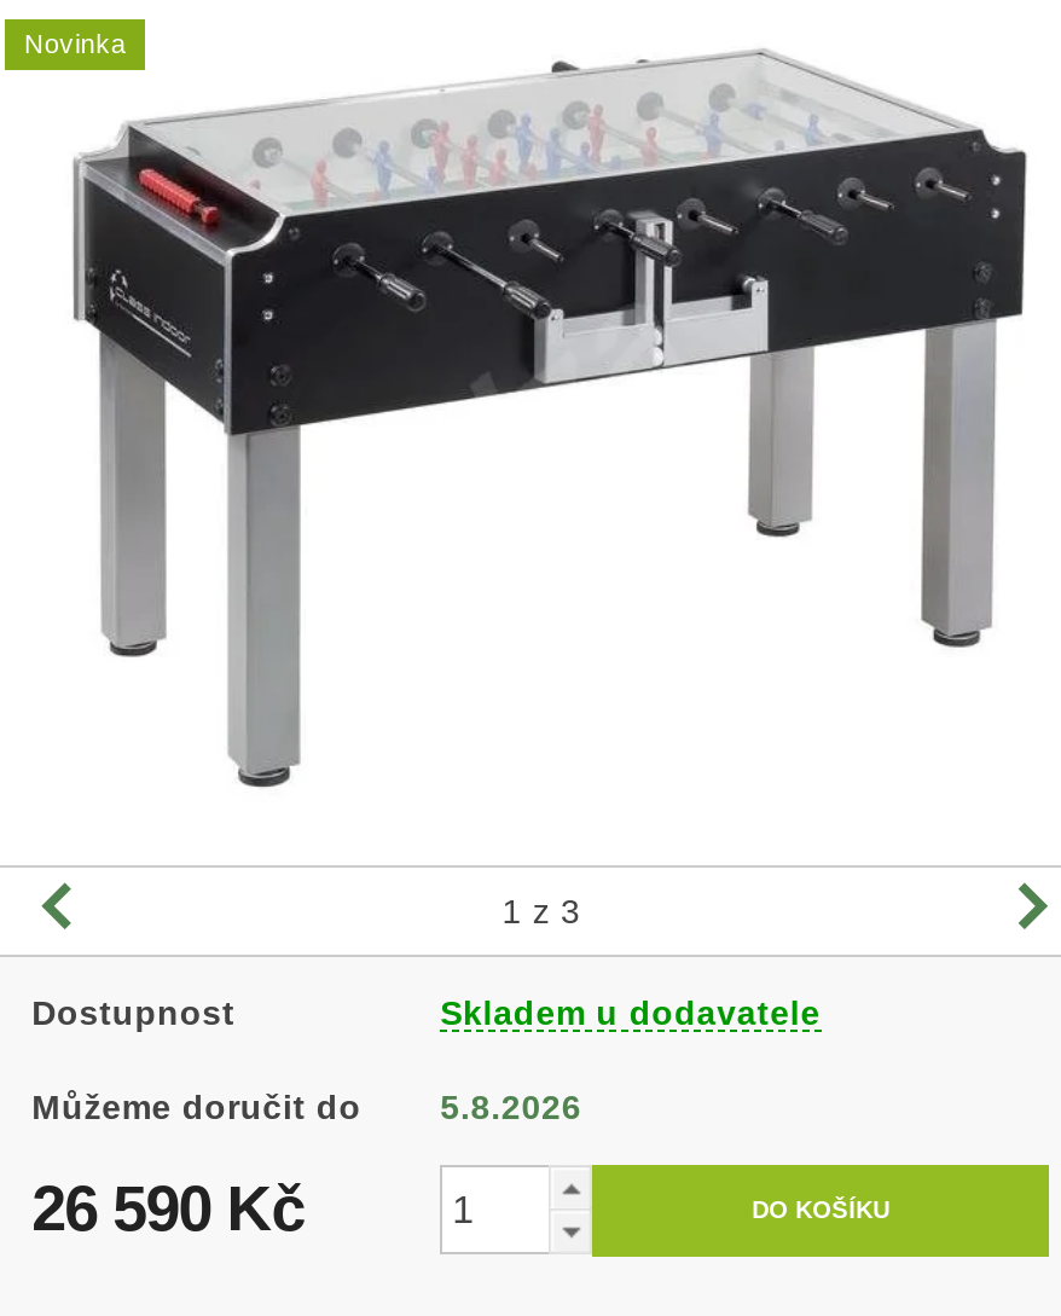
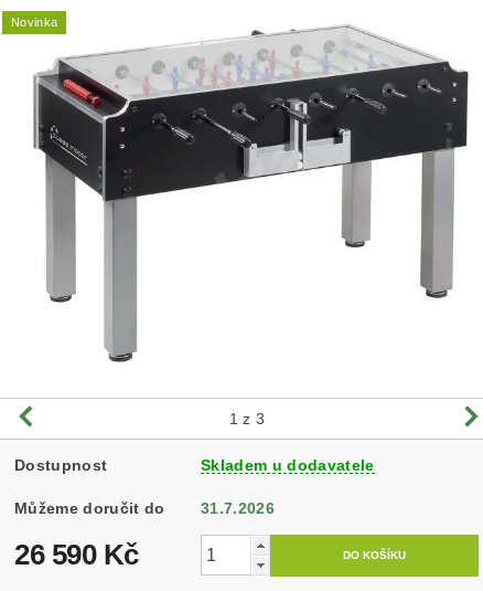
- 5.8.2026
+ 31.7.2026
